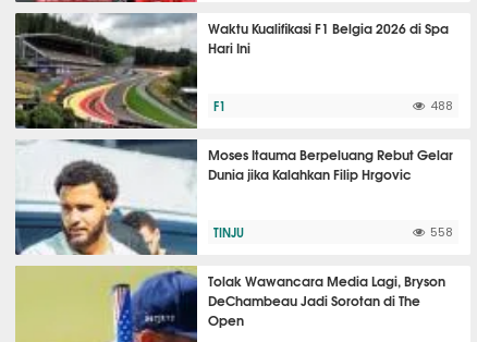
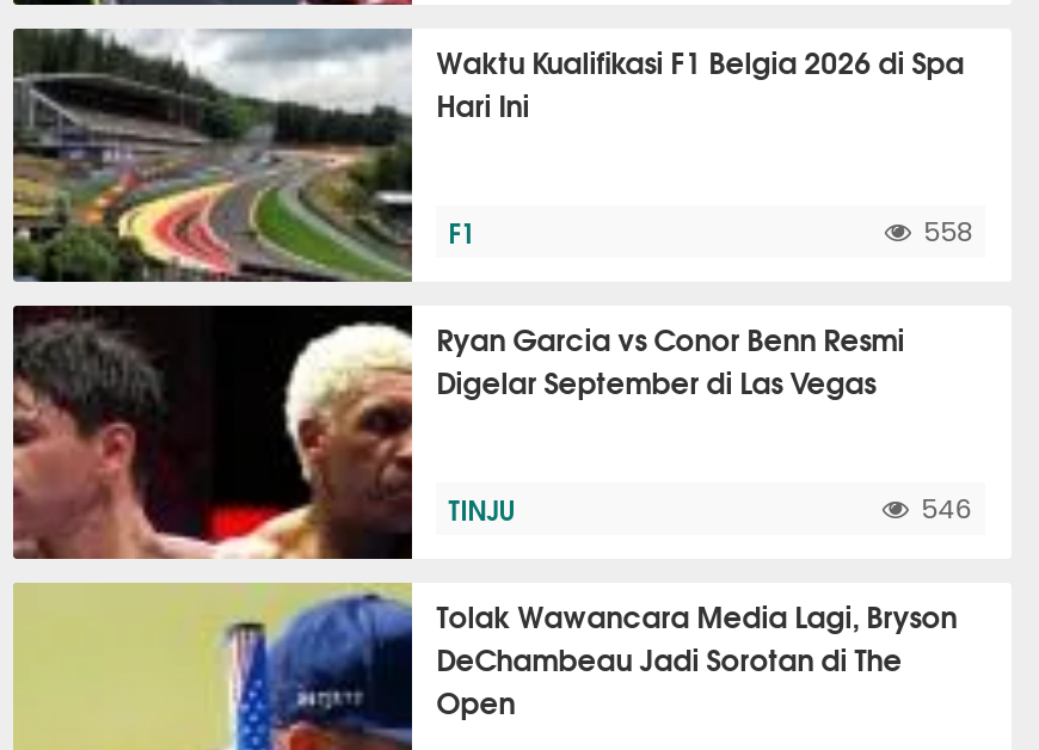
- 488
+ 558

- [image]
- Moses Itauma Berpeluang Rebut Gelar
- Dunia jika Kalahkan Filip Hrgovic
+ [image]
+ Ryan Garcia vs Conor Benn Resmi
+ Digelar September di Las Vegas

- 558
+ 546
